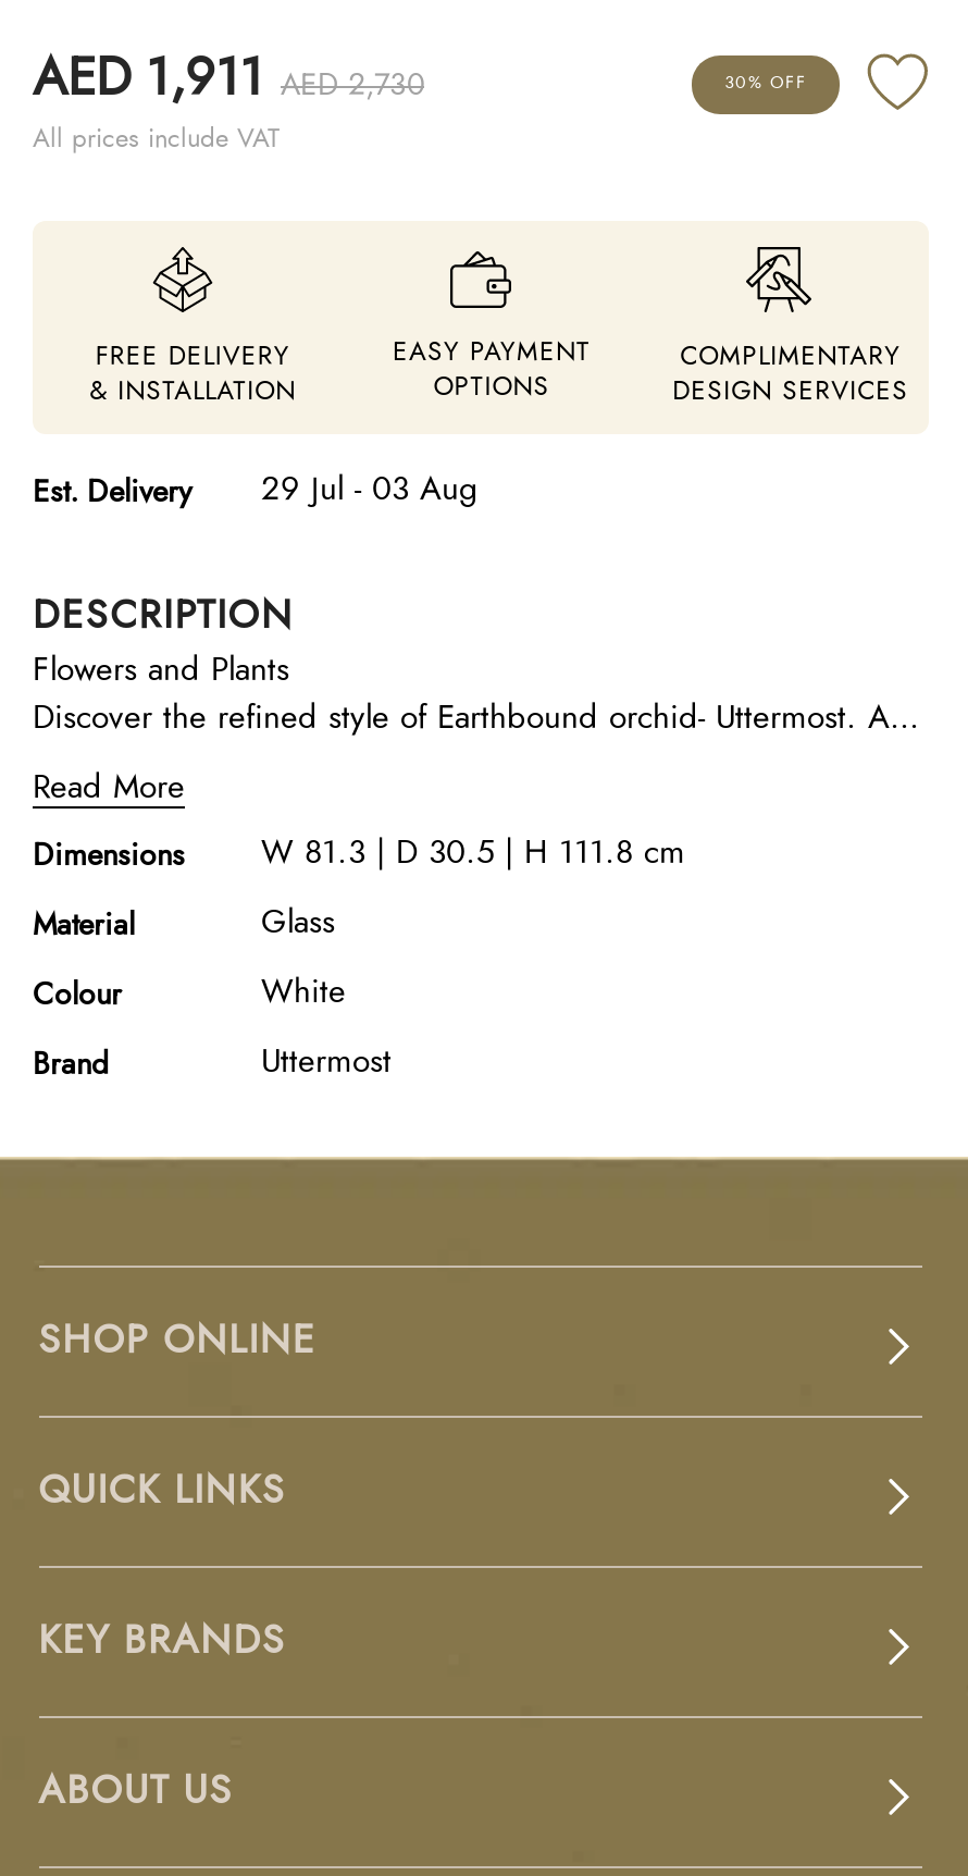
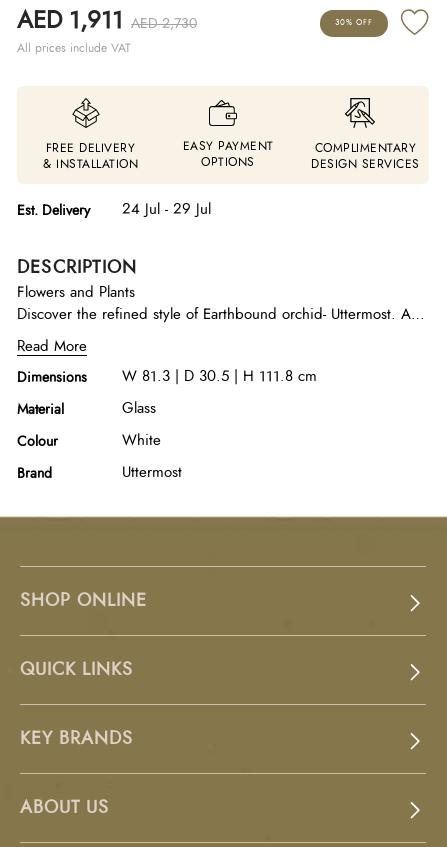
- 29 Jul - 03 Aug
+ 24 Jul - 29 Jul
